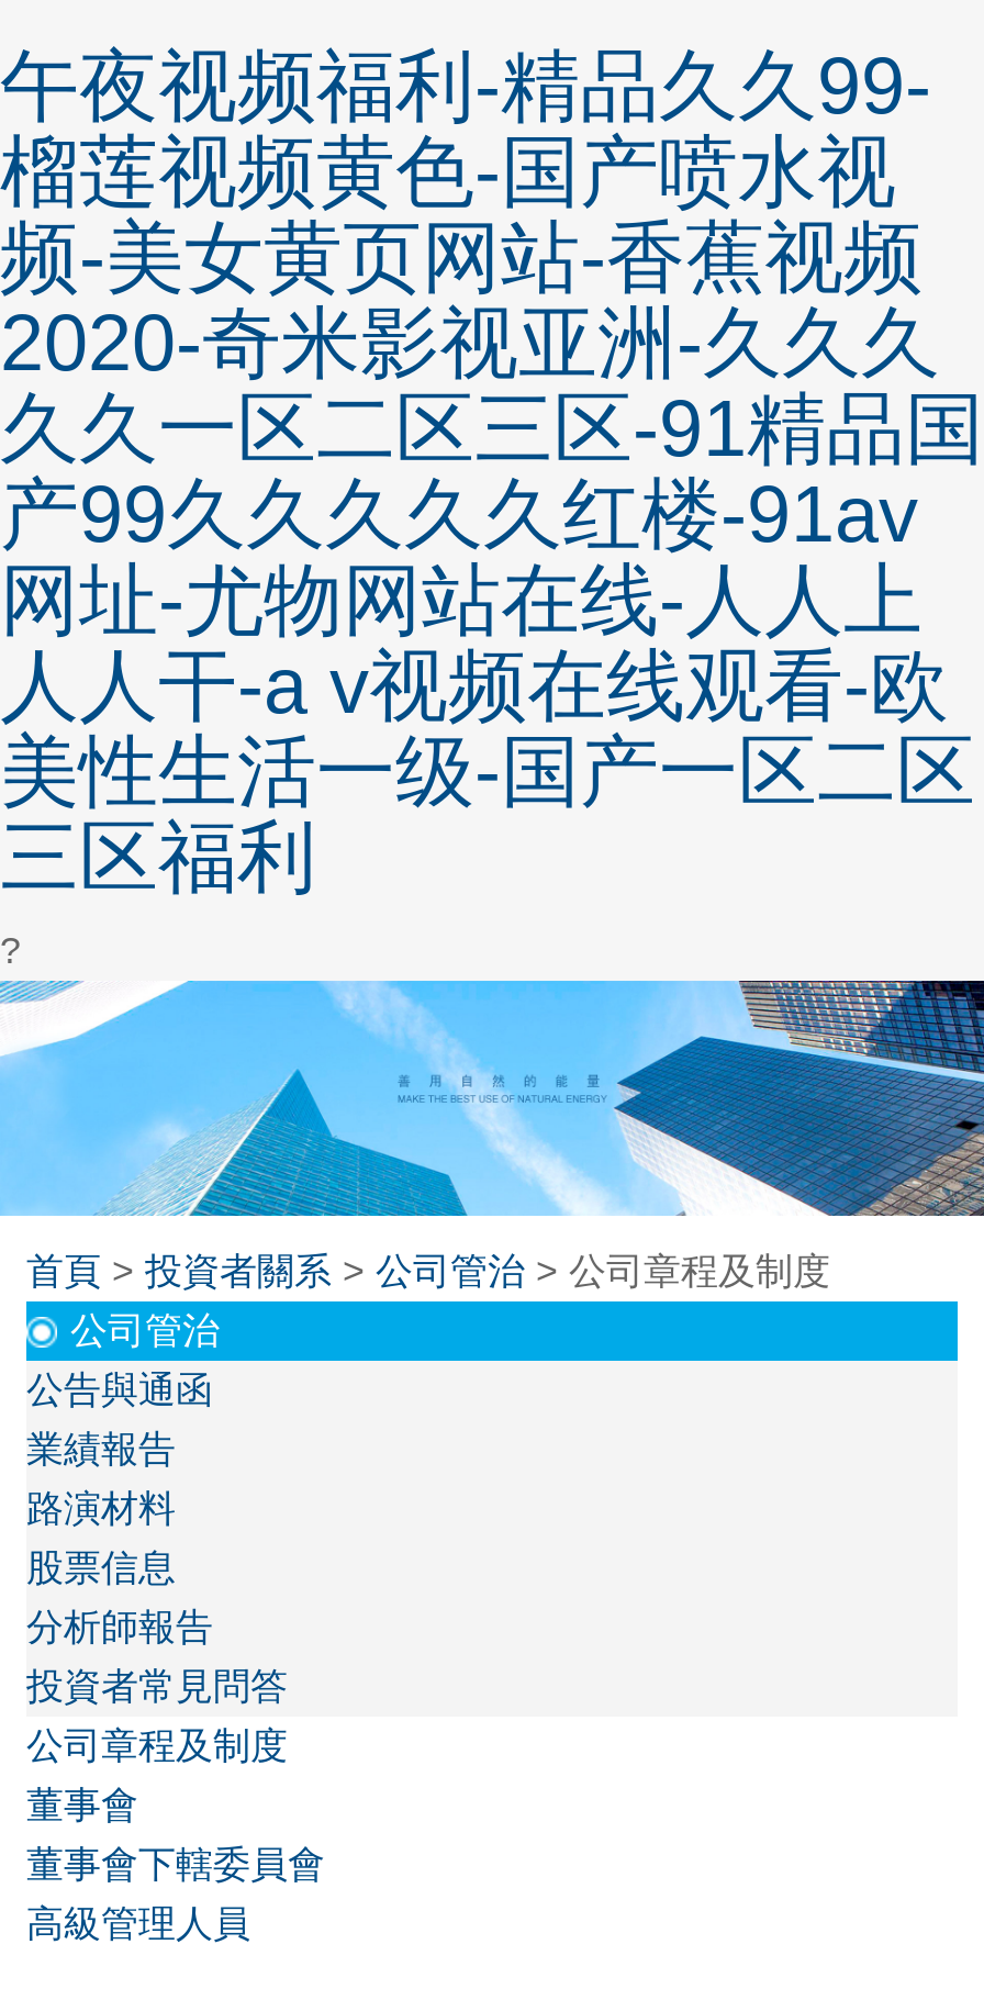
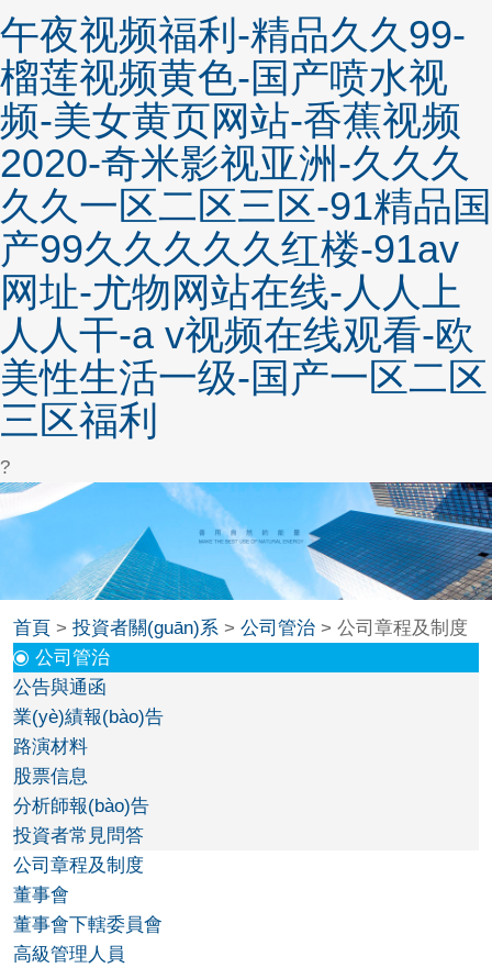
- 首頁>投資者關系>公司管治>公司章程及制度
+ 首頁>投資者關(guān)系>公司管治>公司章程及制度

- 業績報告
+ 業(yè)績報(bào)告

- 分析師報告
+ 分析師報(bào)告
